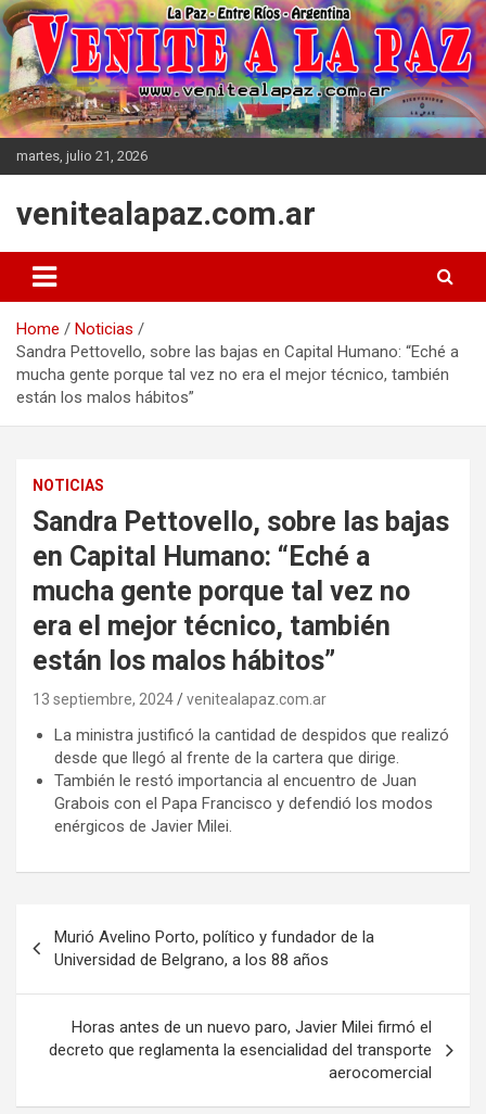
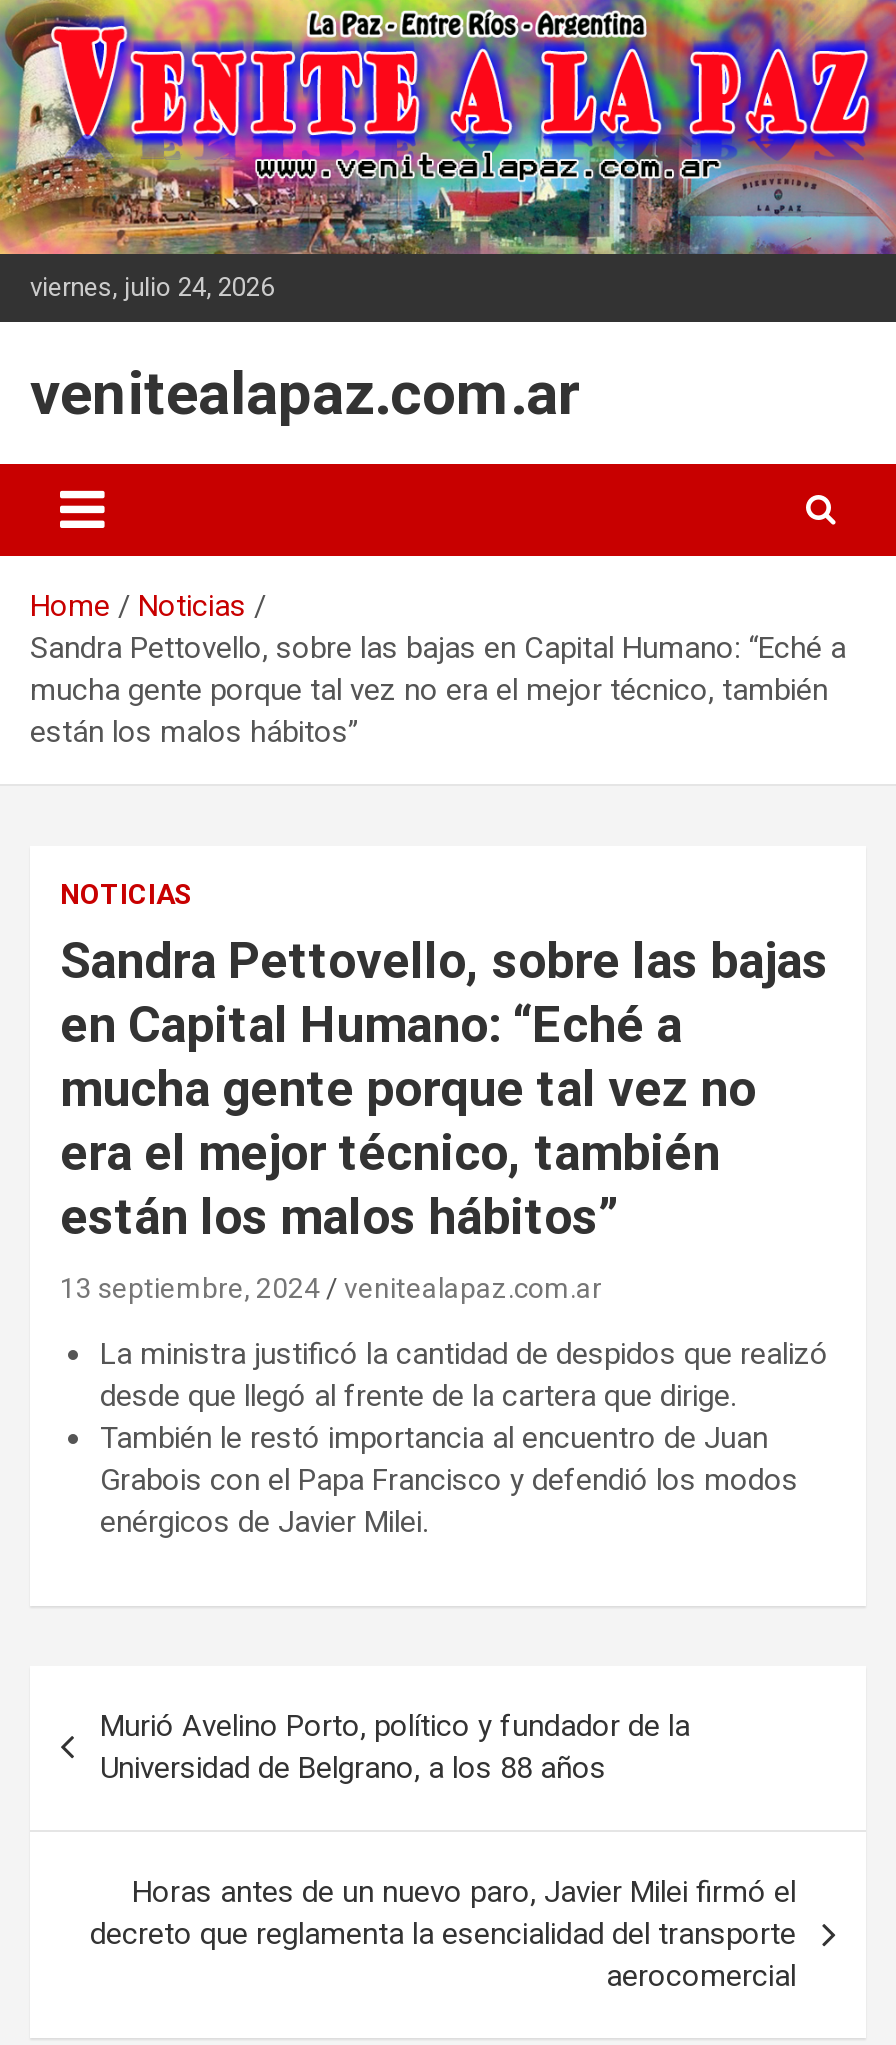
- martes, julio 21, 2026
+ viernes, julio 24, 2026
